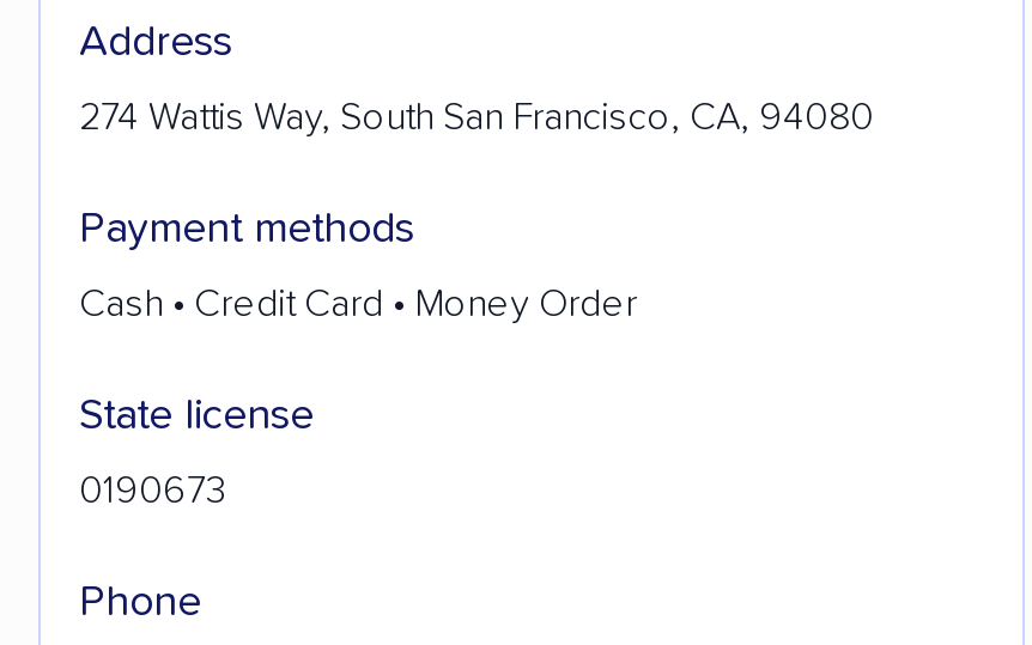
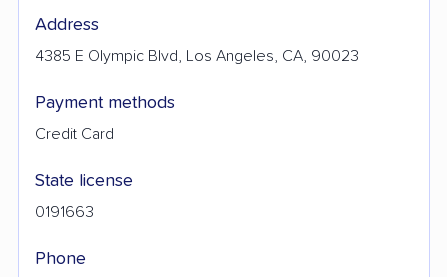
- 274 Wattis Way, South San Francisco, CA, 94080
+ 4385 E Olympic Blvd, Los Angeles, CA, 90023

- Cash • Credit Card • Money Order
+ Credit Card

- 0190673
+ 0191663
